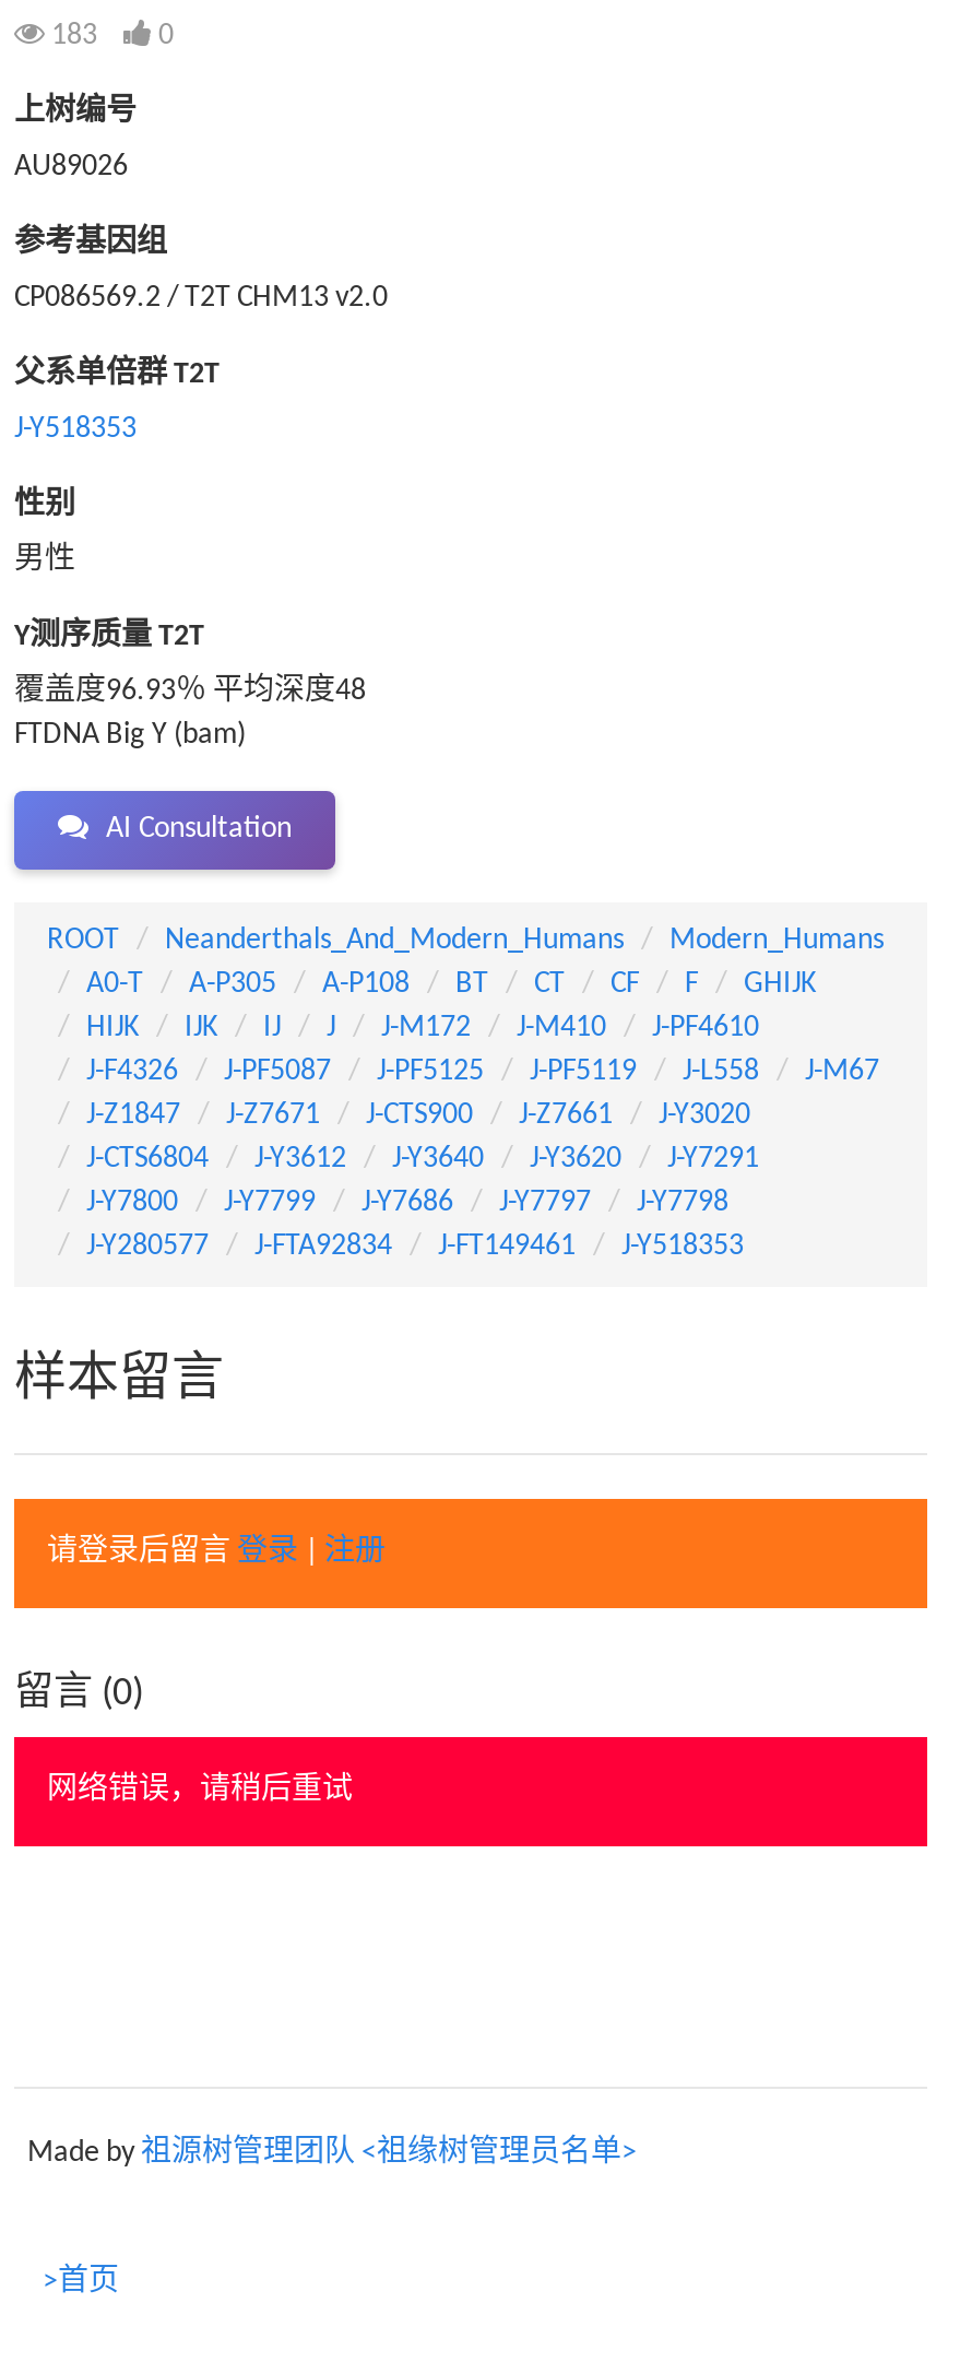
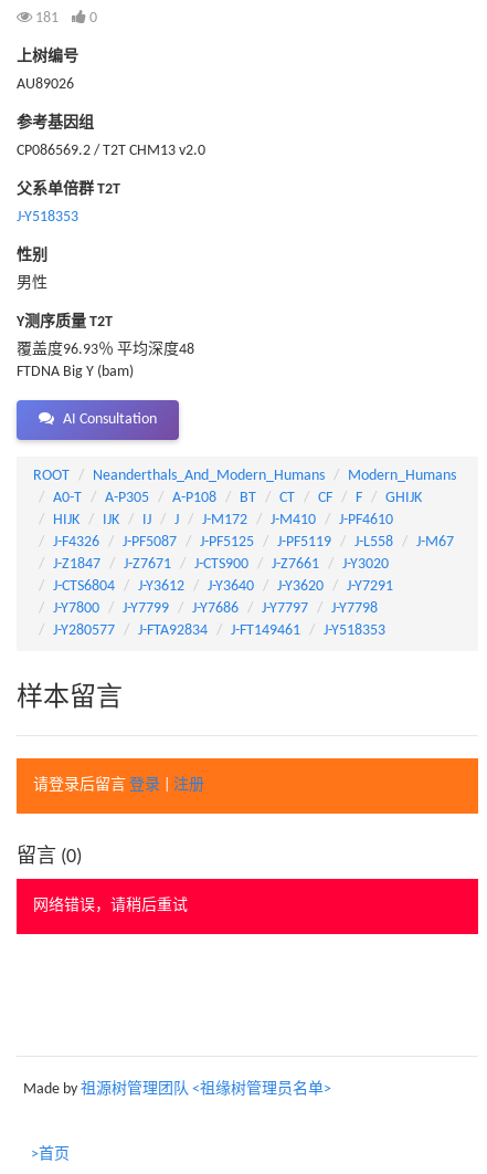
- 183 0
+ 181 0
